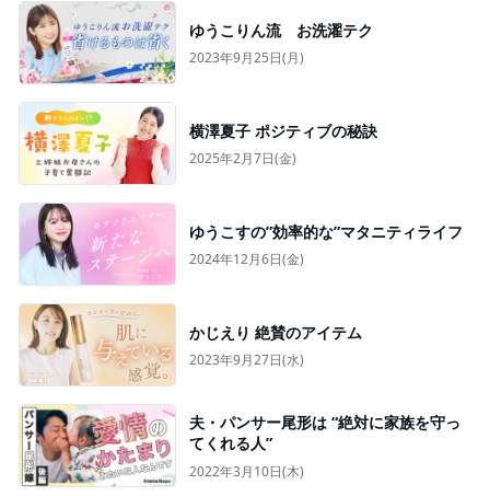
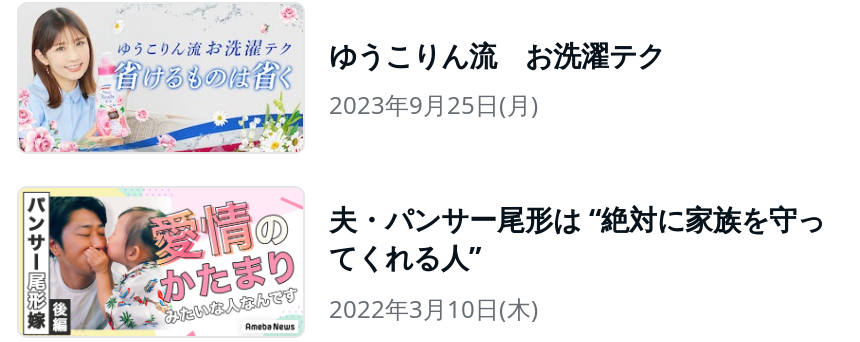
- [image]
- 横澤夏子 ポジティブの秘訣
- 2025年2月7日(金)

- [image]
- ゆうこすの”効率的な”マタニティライフ
- 2024年12月6日(金)

- [image]
- かじえり 絶賛のアイテム
- 2023年9月27日(水)
